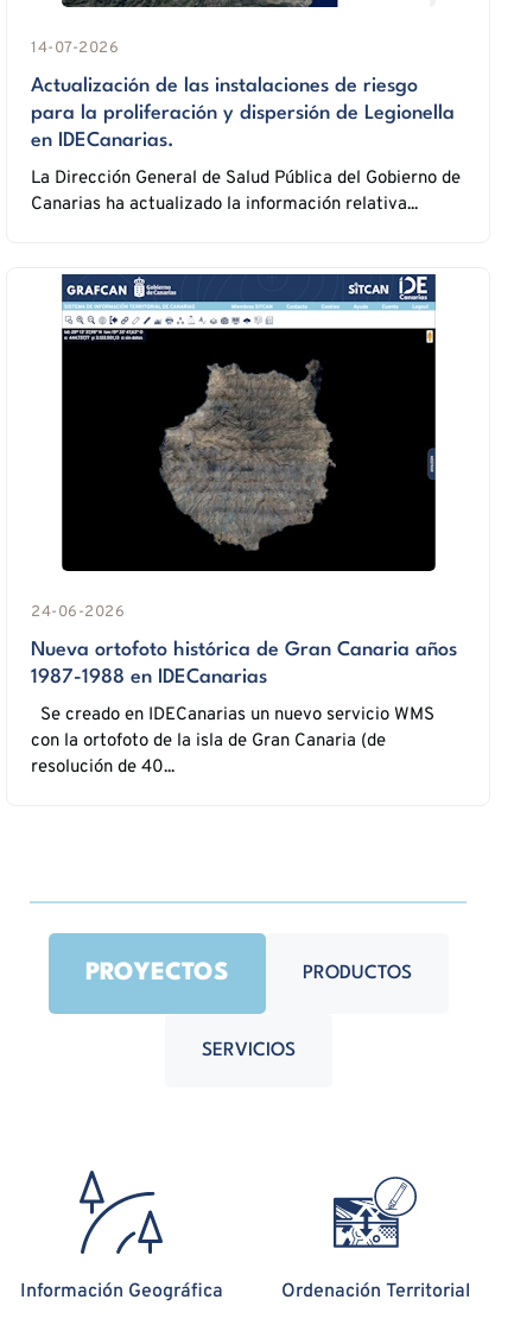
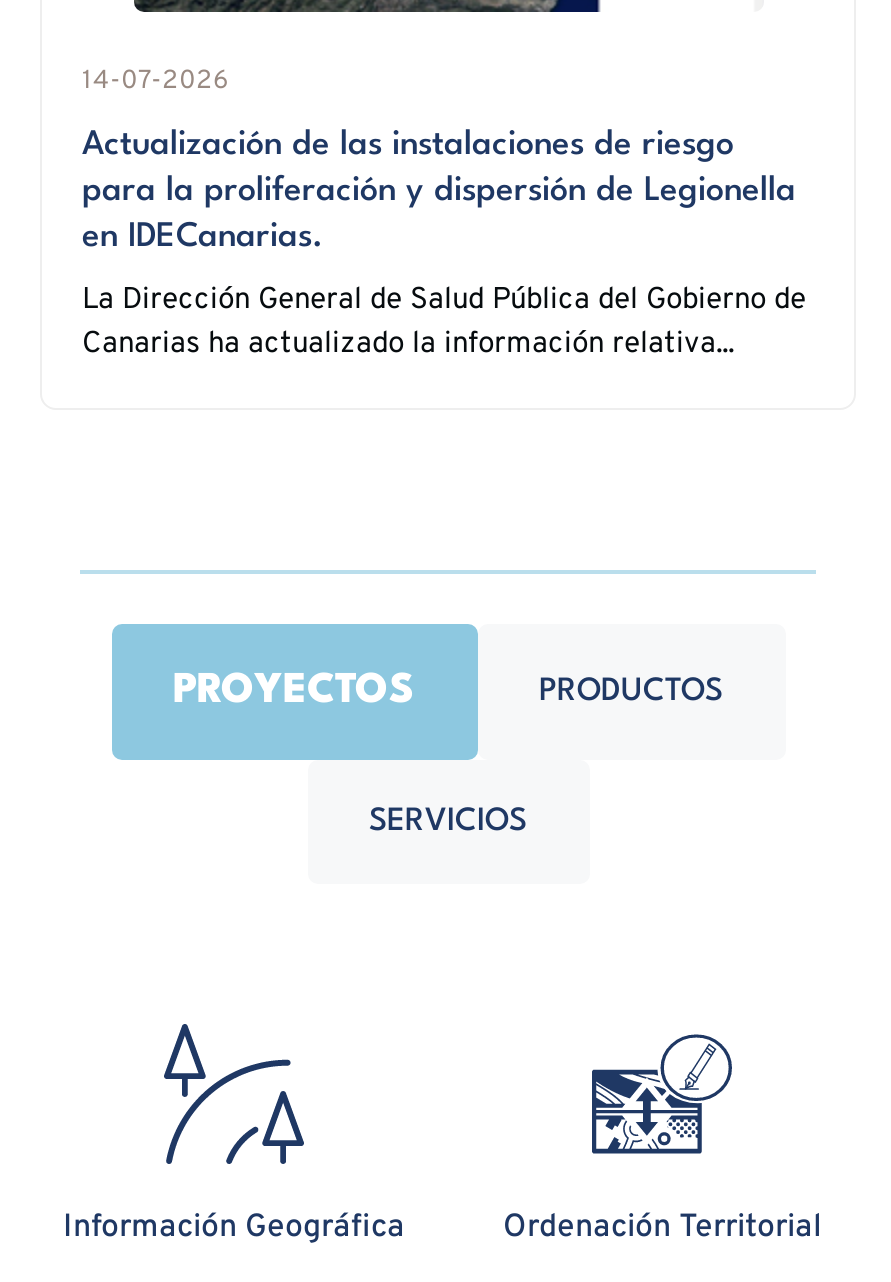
- [image]
- 24-06-2026
- Nueva ortofoto histórica de Gran Canaria años
- 1987-1988 en IDECanarias
- Se creado en IDECanarias un nuevo servicio WMS
- con la ortofoto de la isla de Gran Canaria (de
- resolución de 40...
